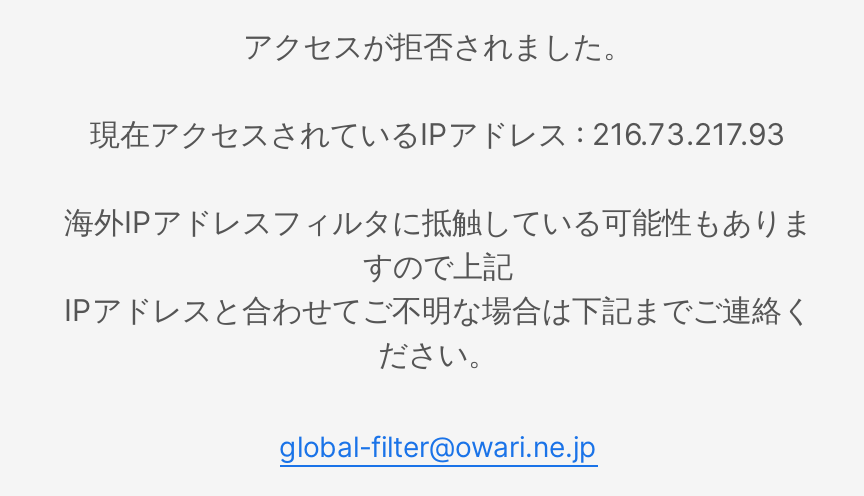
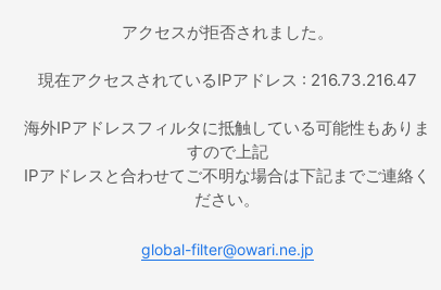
- 現在アクセスされているIPアドレス : 216.73.217.93
+ 現在アクセスされているIPアドレス : 216.73.216.47
